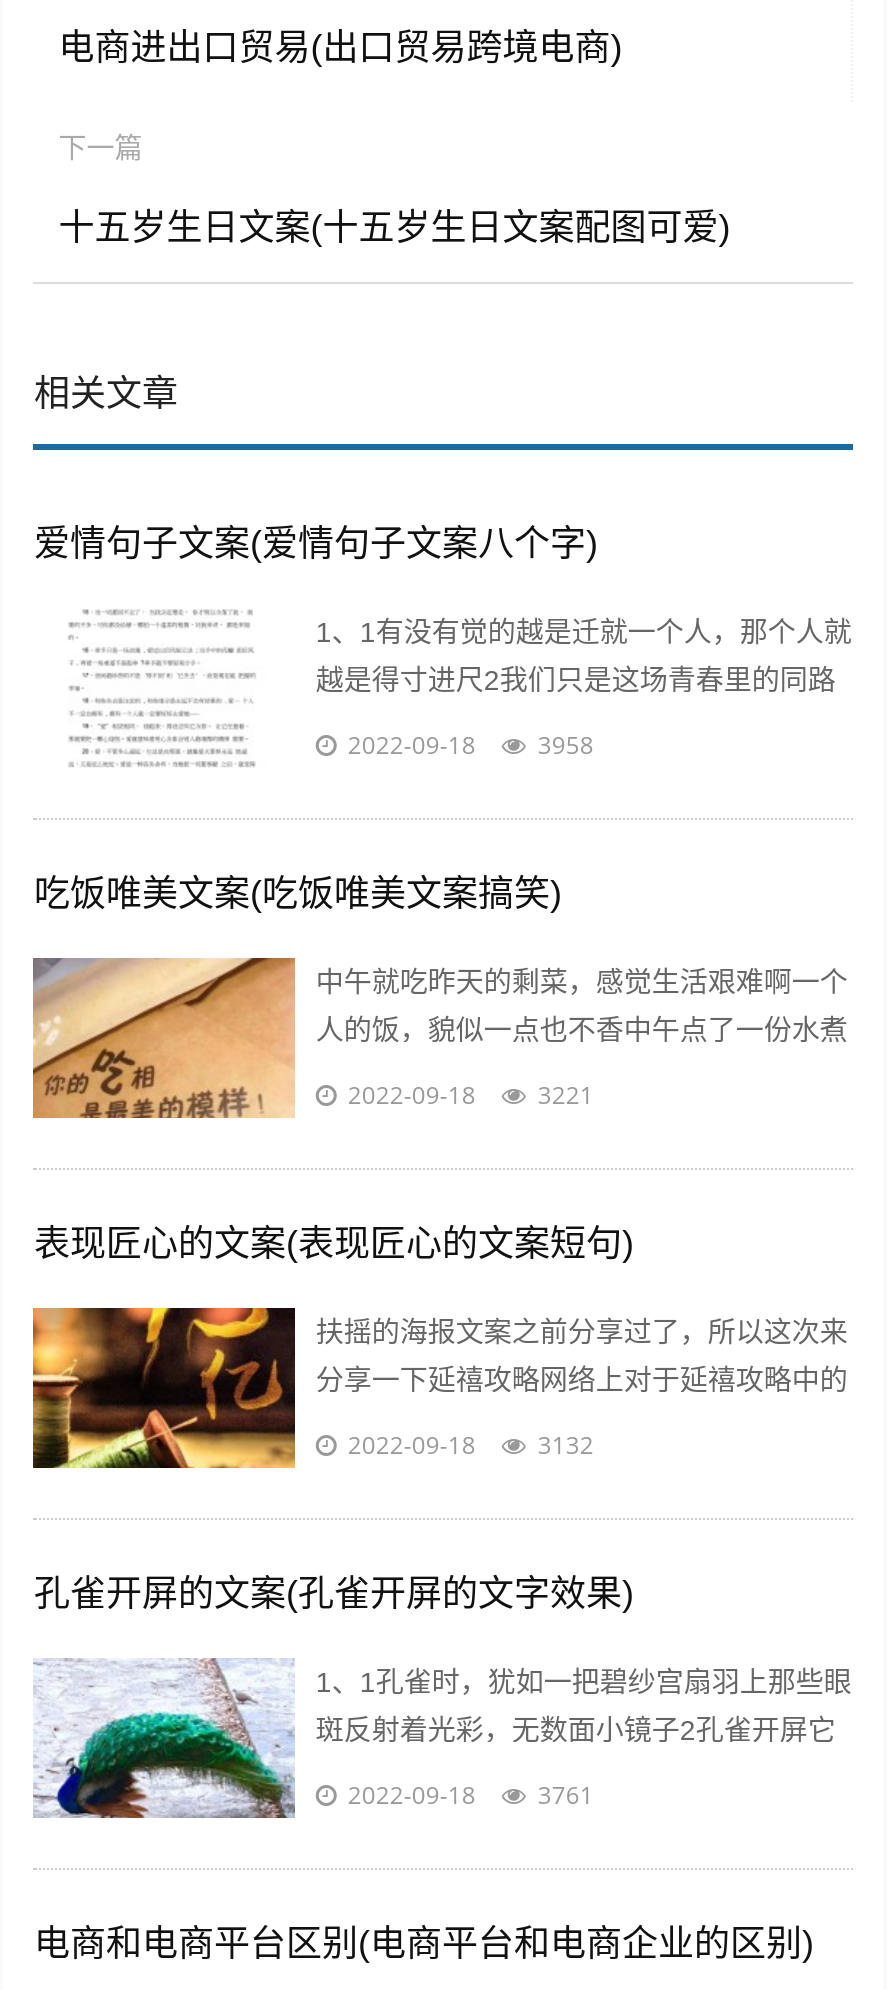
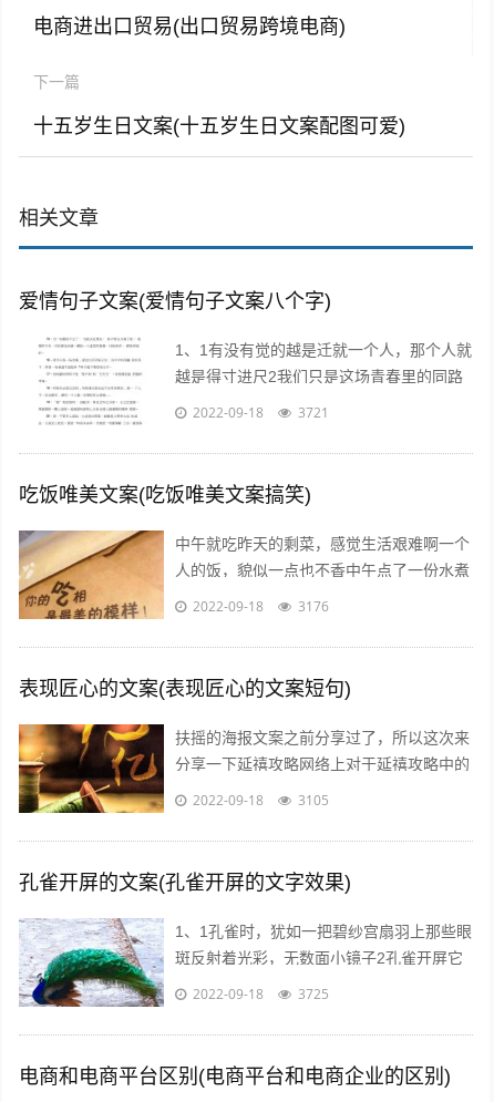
- 3958
+ 3721

- 3221
+ 3176

- 3132
+ 3105

- 3761
+ 3725
